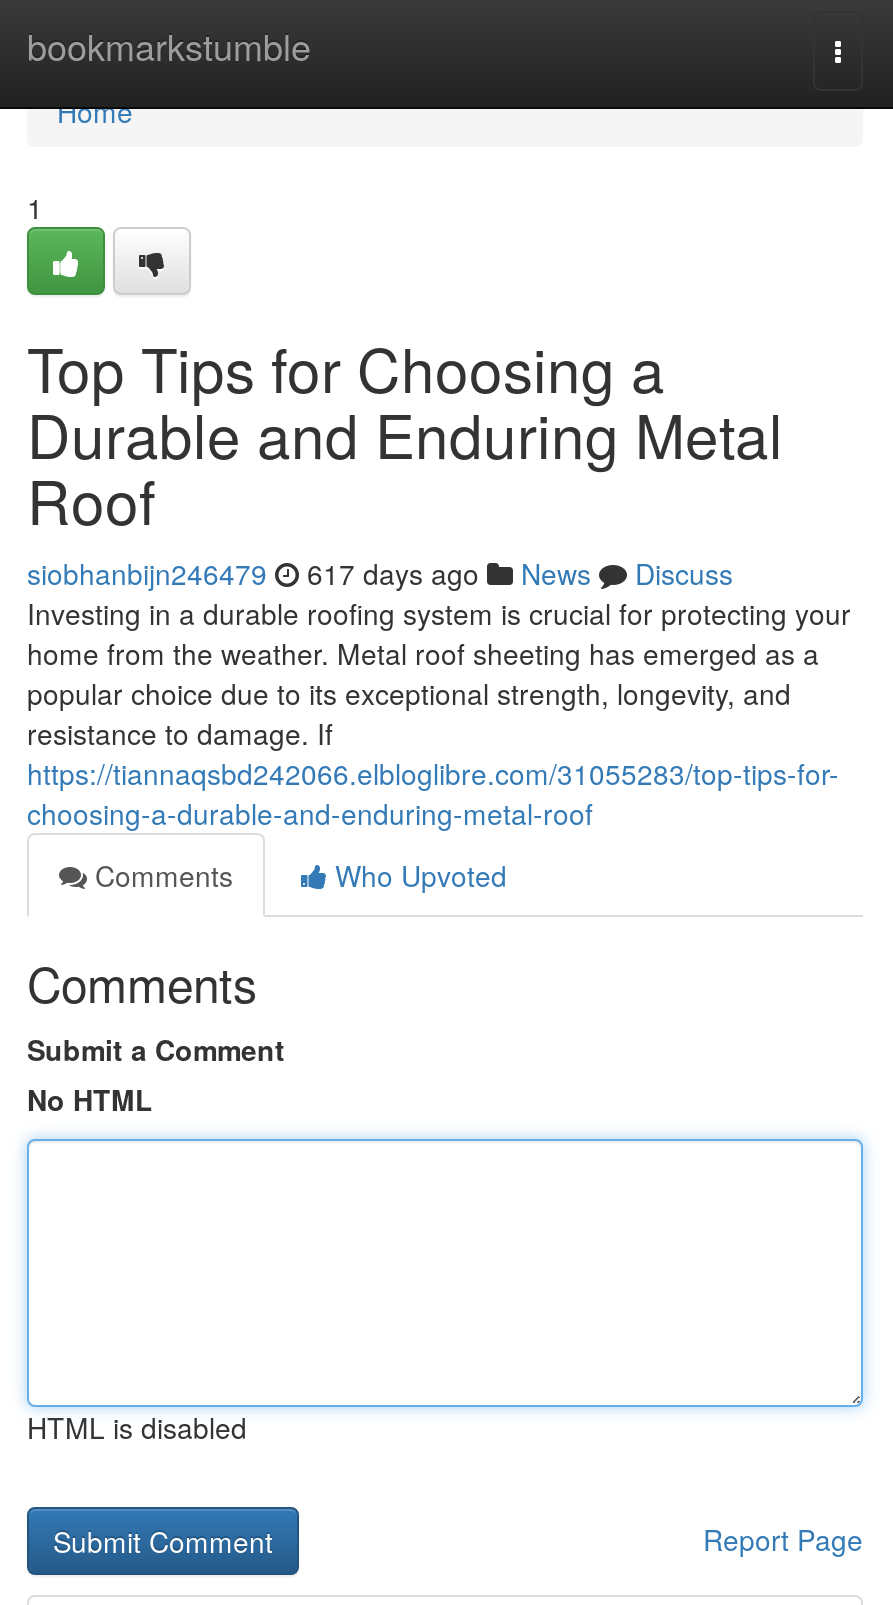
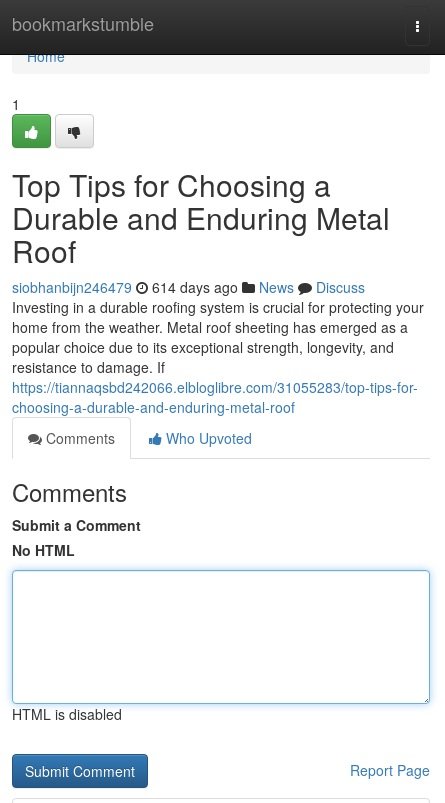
- siobhanbijn246479 617 days ago News Discuss
+ siobhanbijn246479 614 days ago News Discuss
